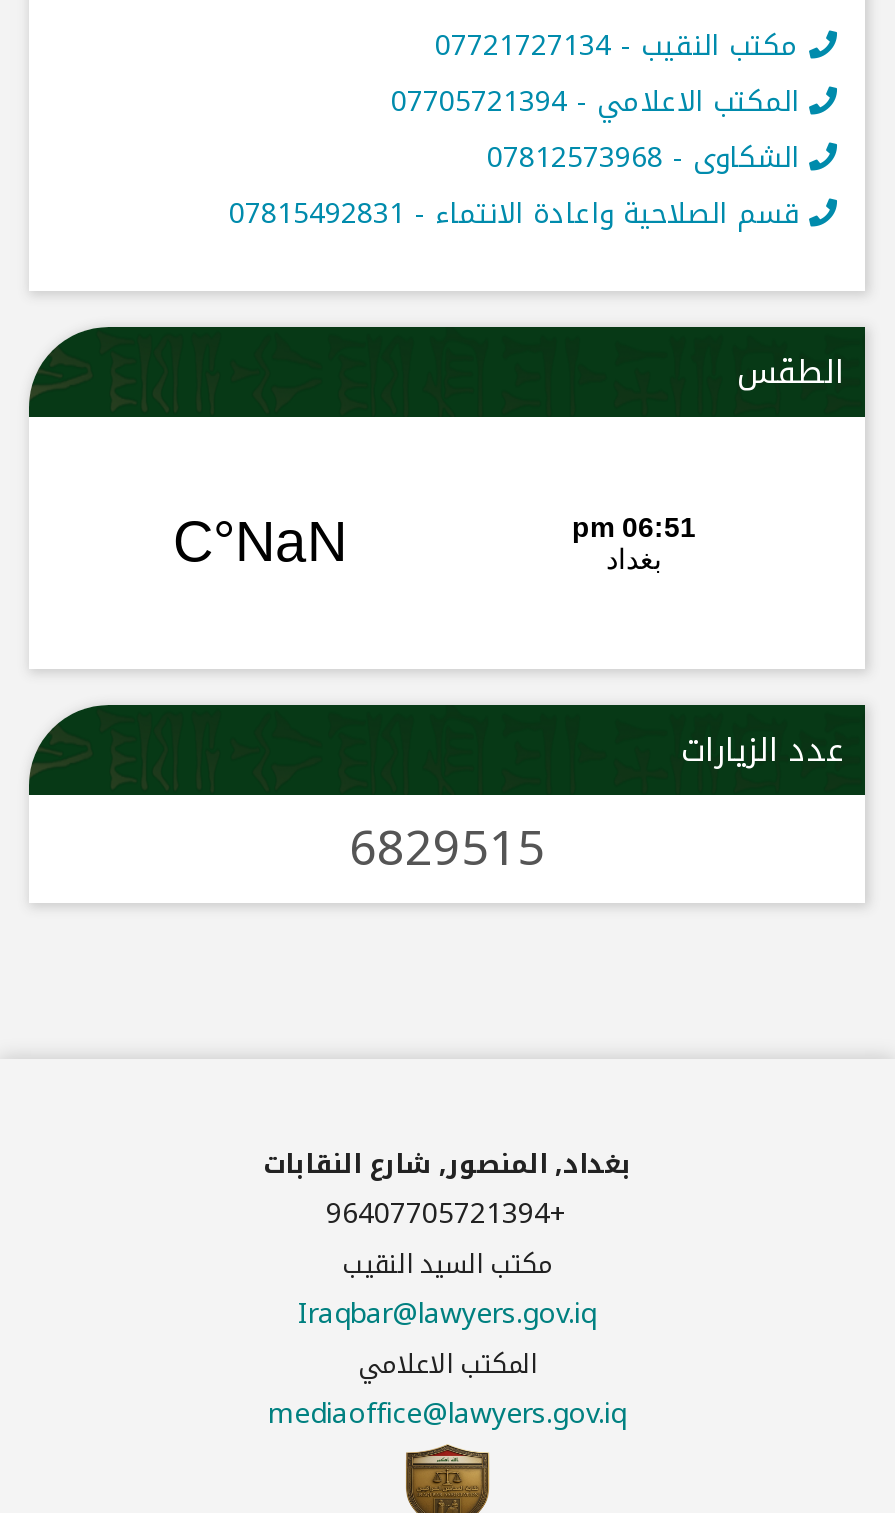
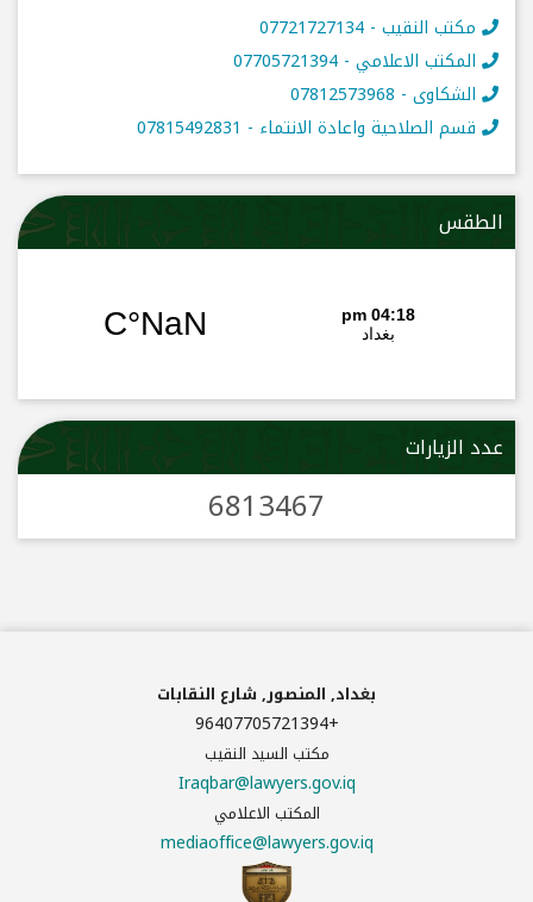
- 6829515
+ 6813467
